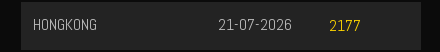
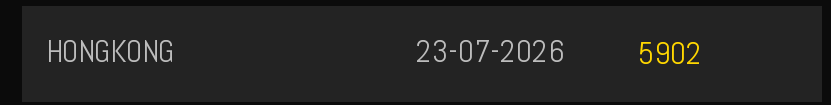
- 21-07-2026
+ 23-07-2026

- 2177
+ 5902
